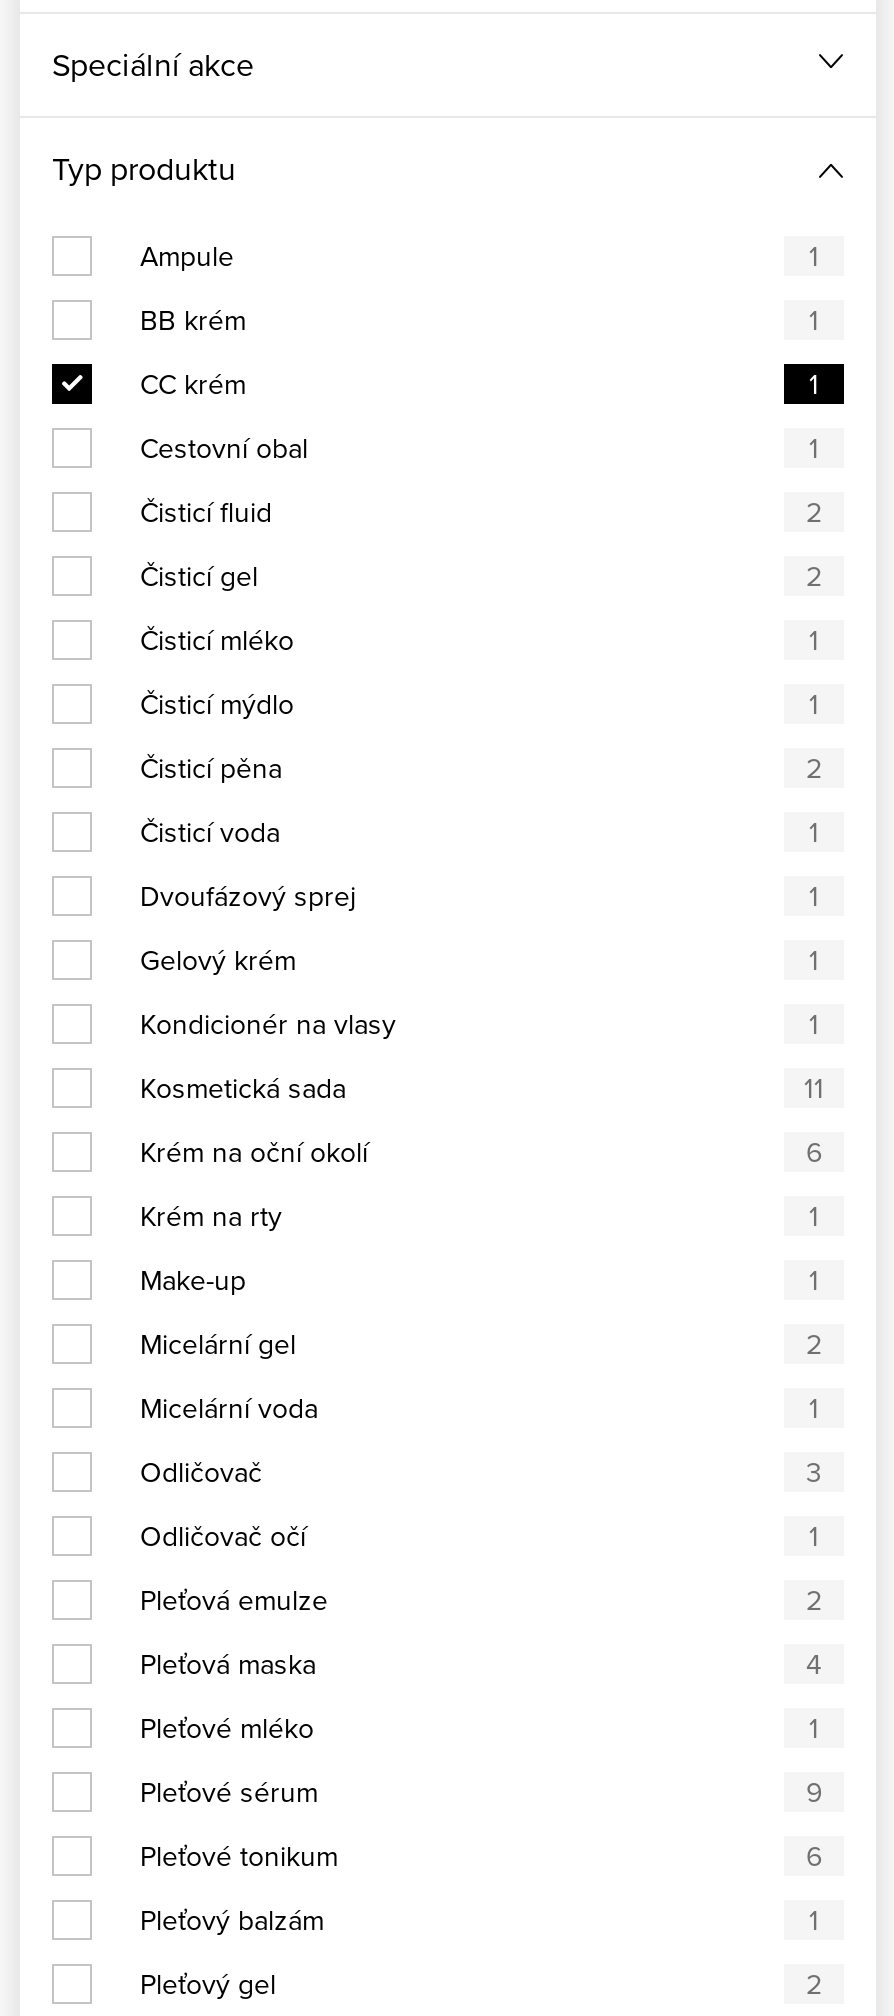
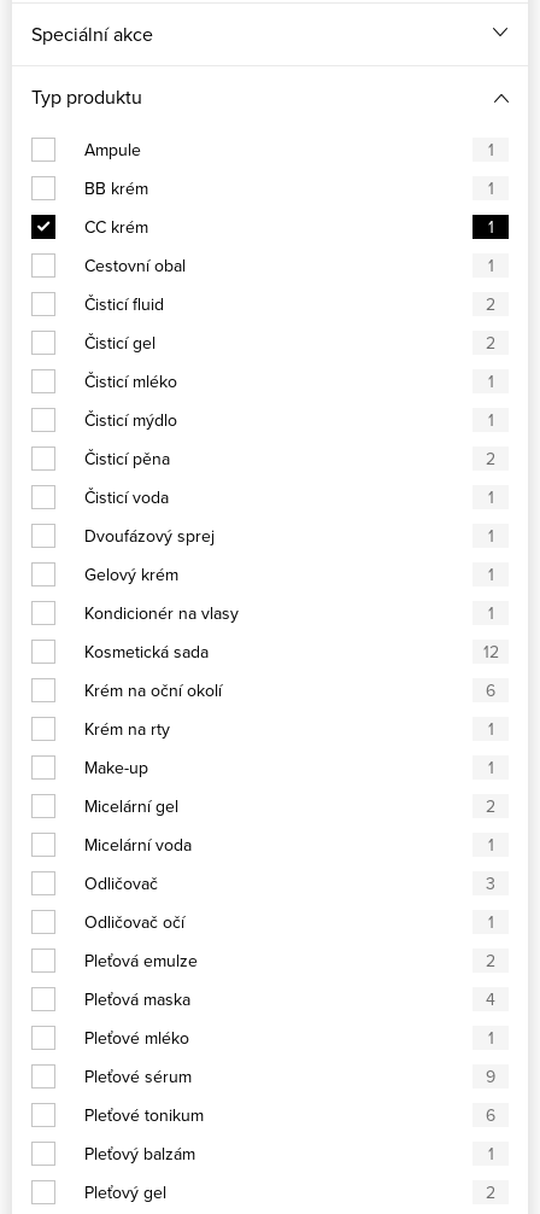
- 11
+ 12
